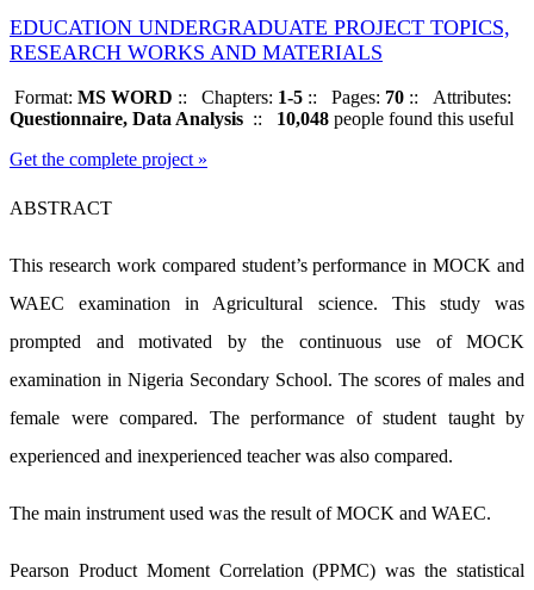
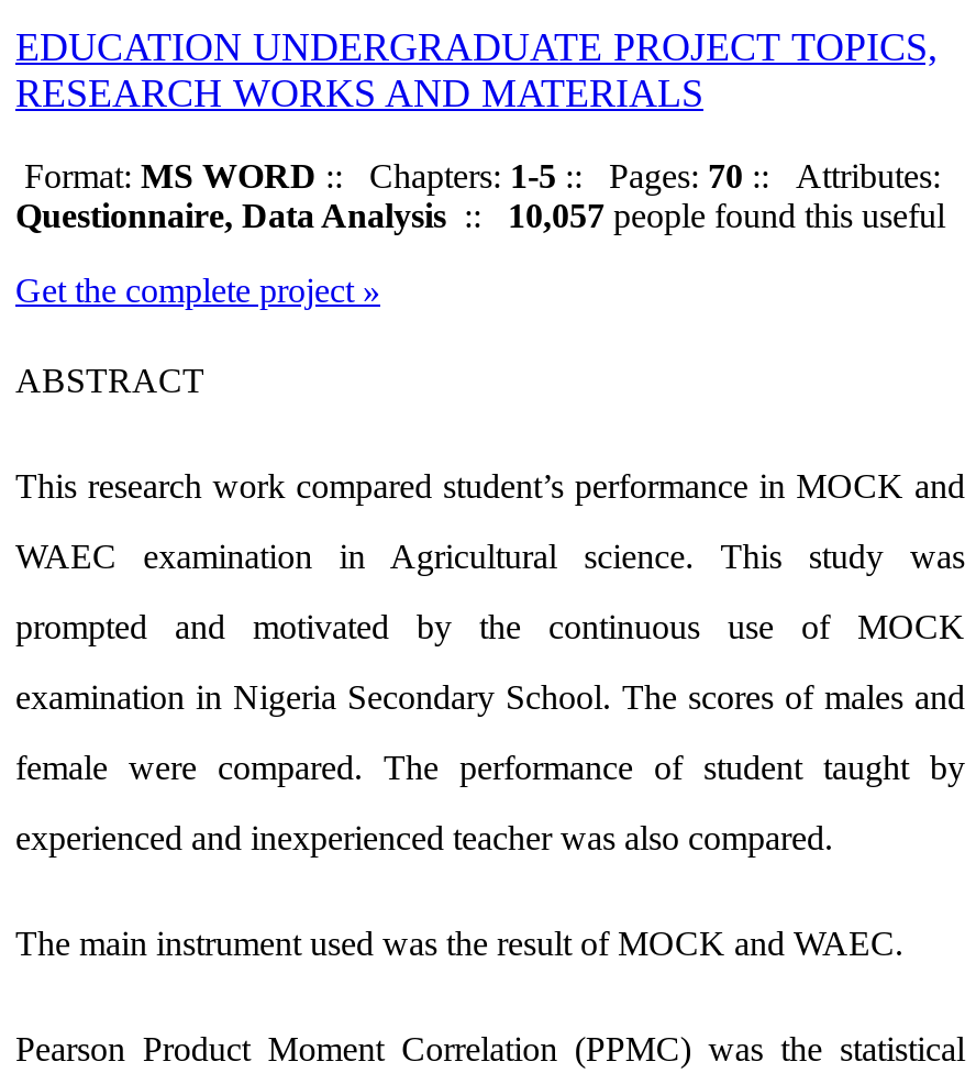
- Questionnaire, Data Analysis:: 10,048 people found this useful
+ Questionnaire, Data Analysis:: 10,057 people found this useful
